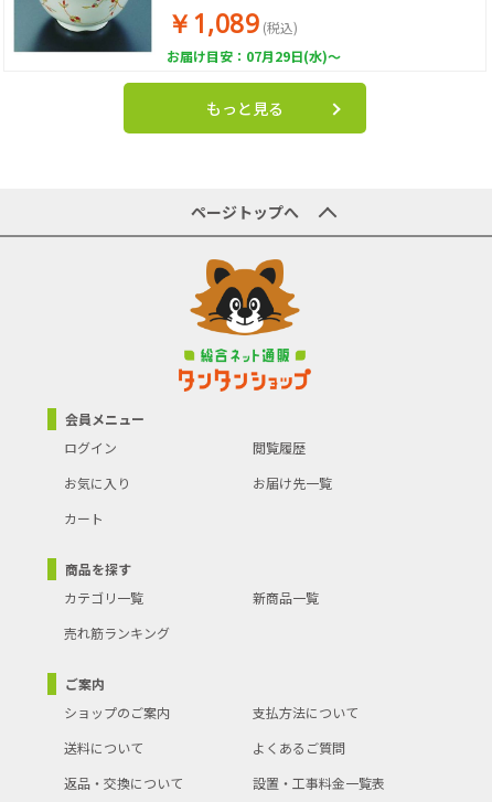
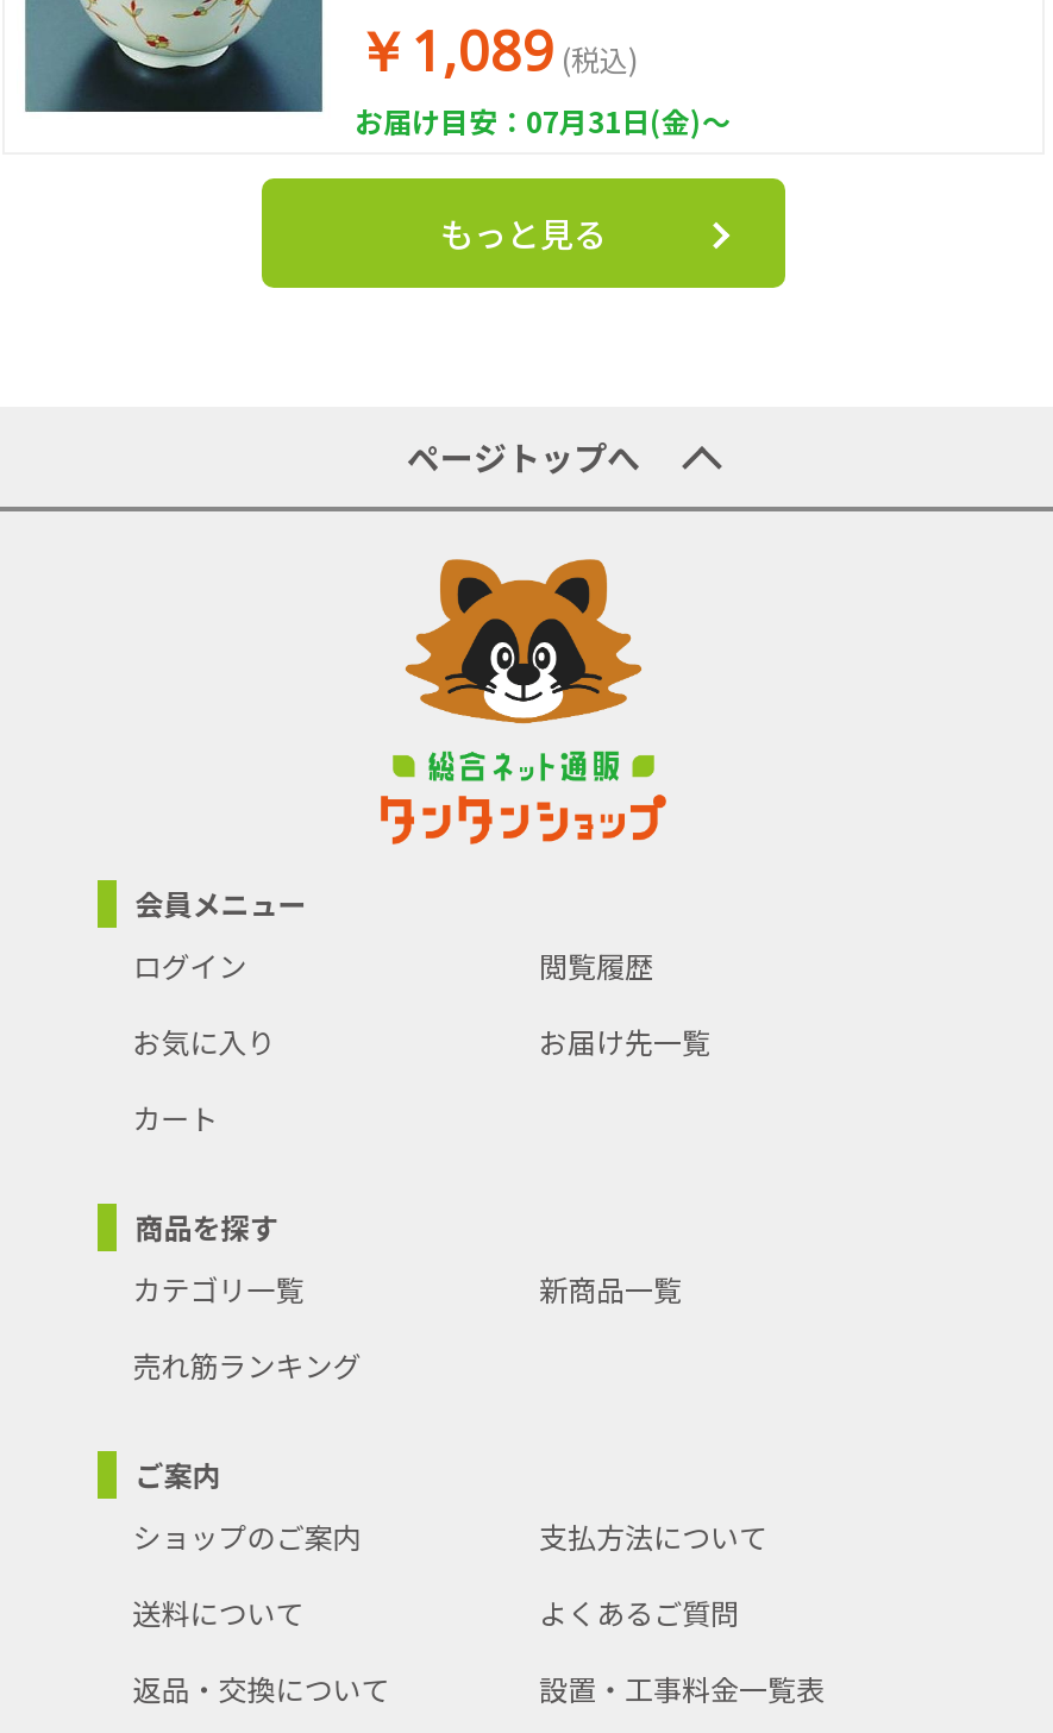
- お届け目安：07月29日(水)～
+ お届け目安：07月31日(金)～
